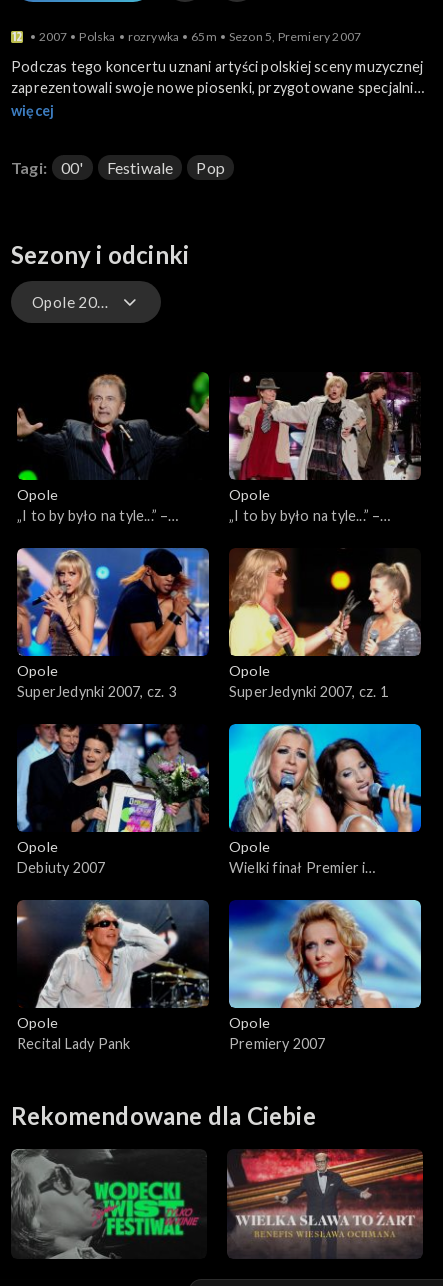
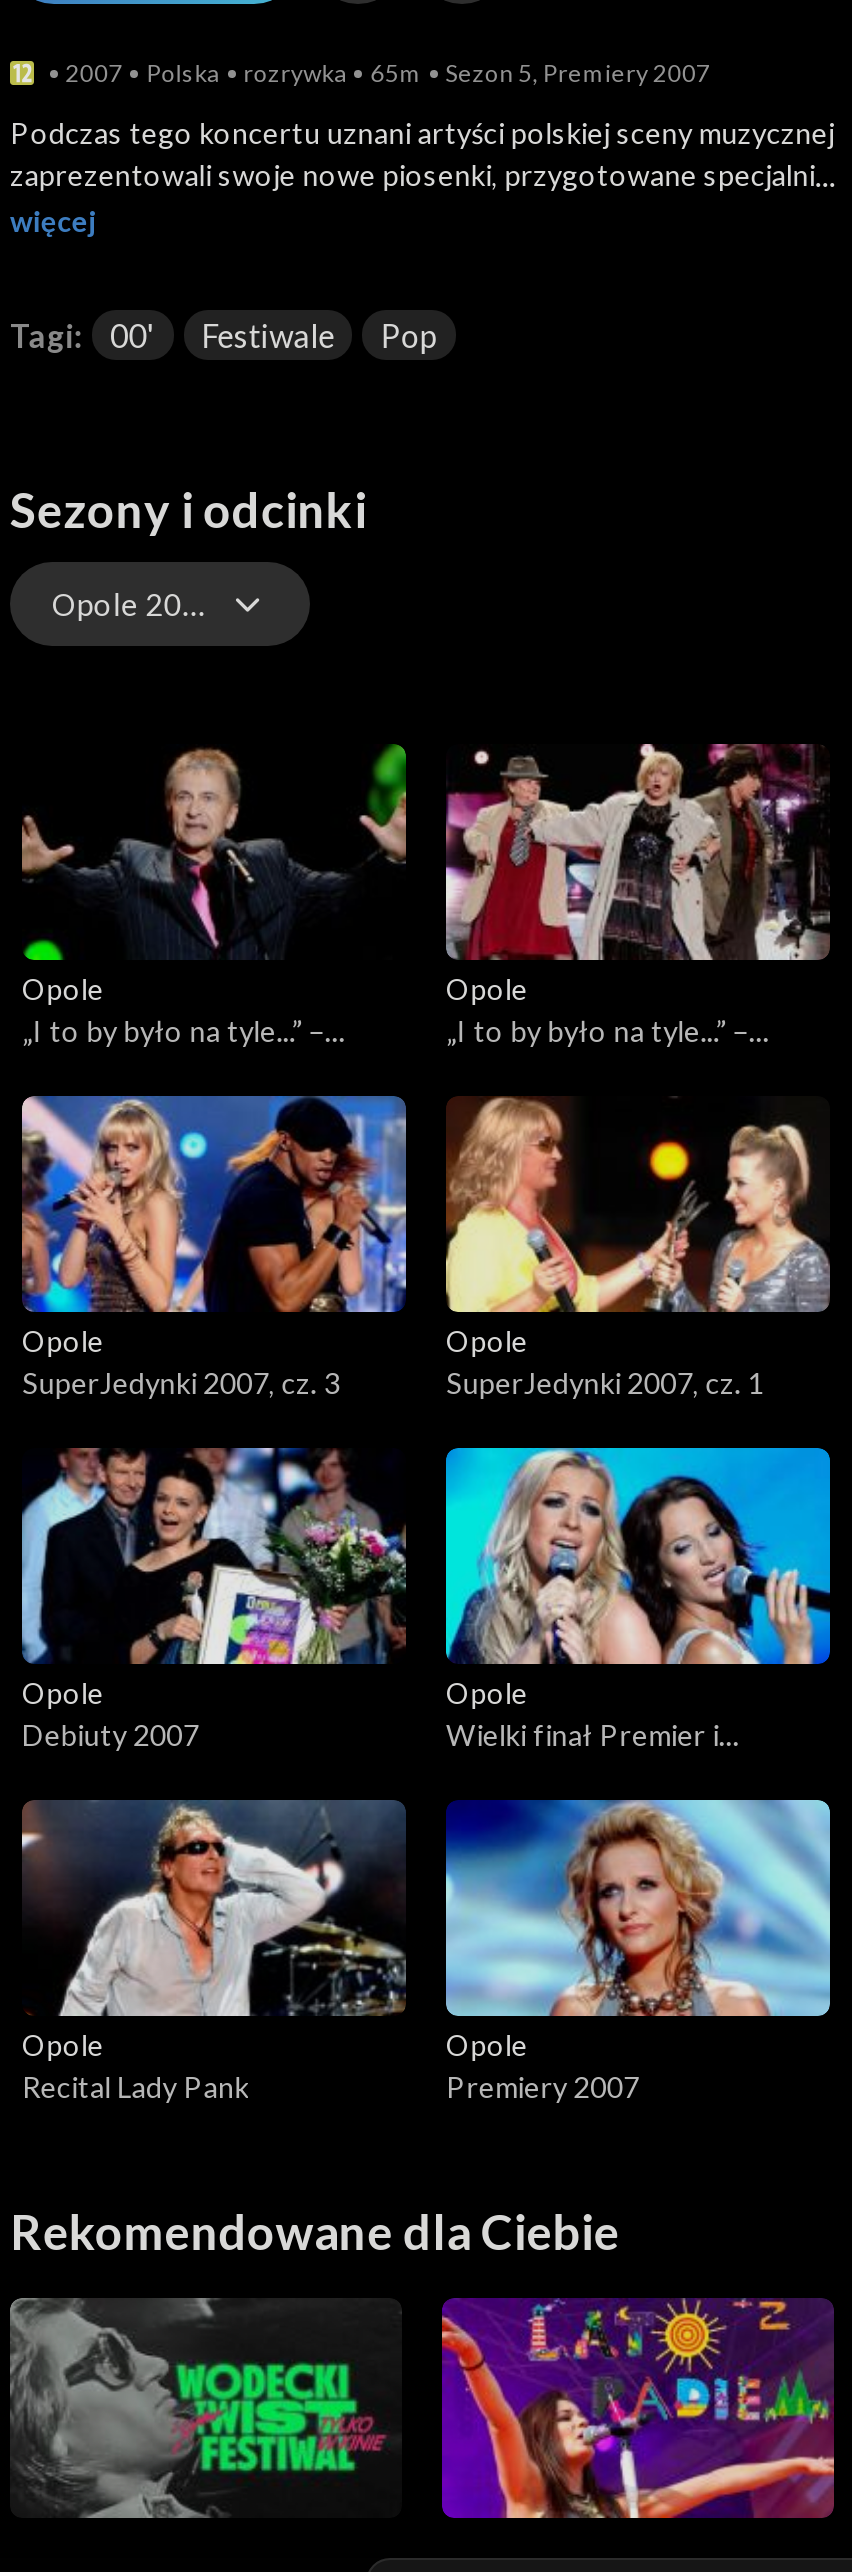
- [image]
+ [image]
